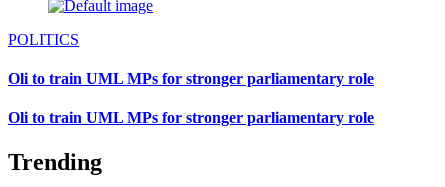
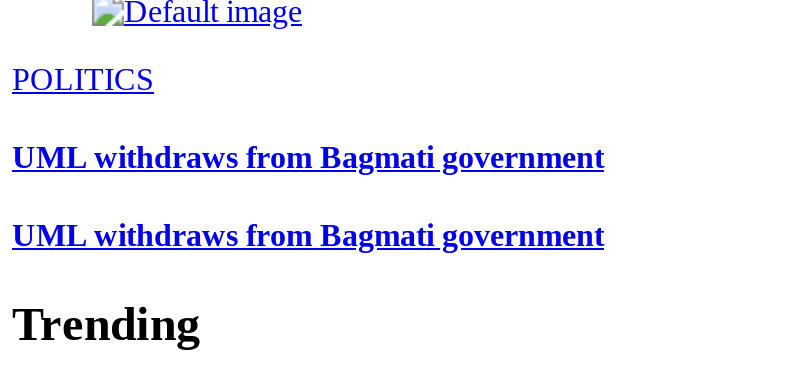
- Oli to train UML MPs for stronger parliamentary role
+ UML withdraws from Bagmati government

- Oli to train UML MPs for stronger parliamentary role
+ UML withdraws from Bagmati government
